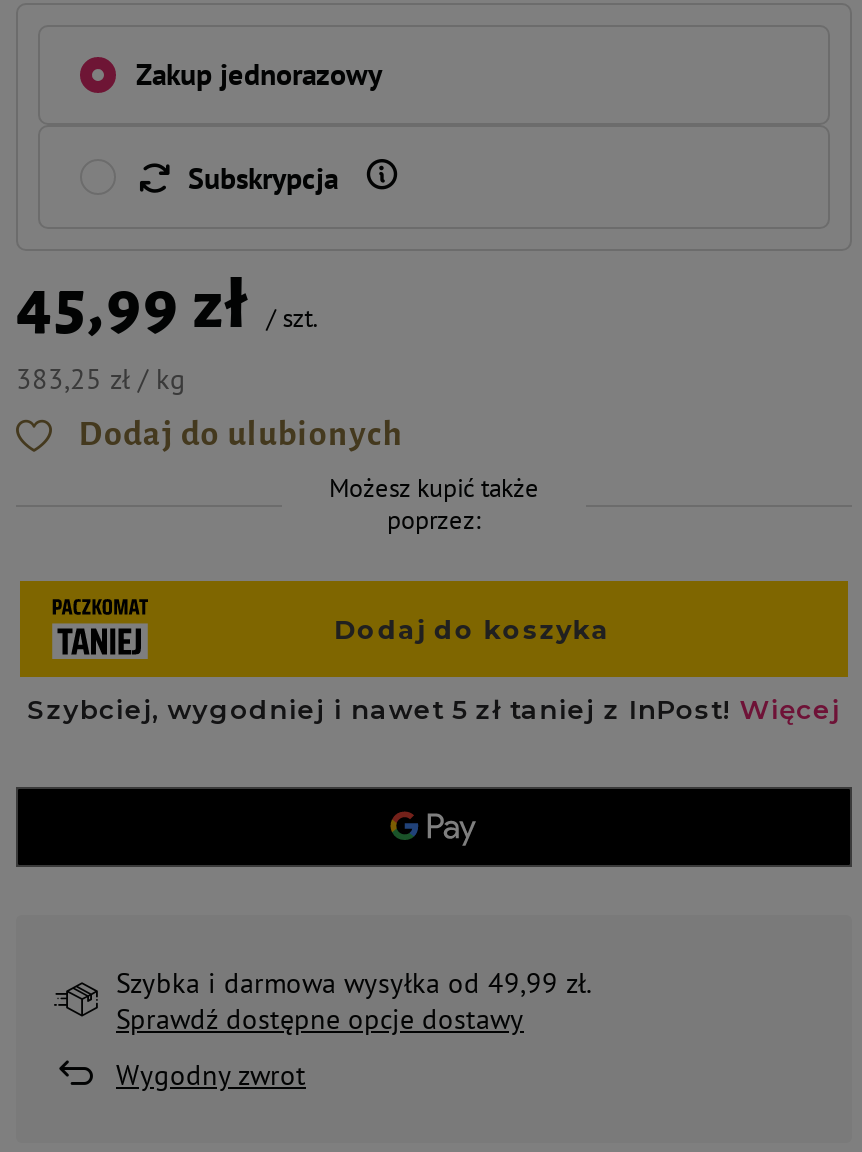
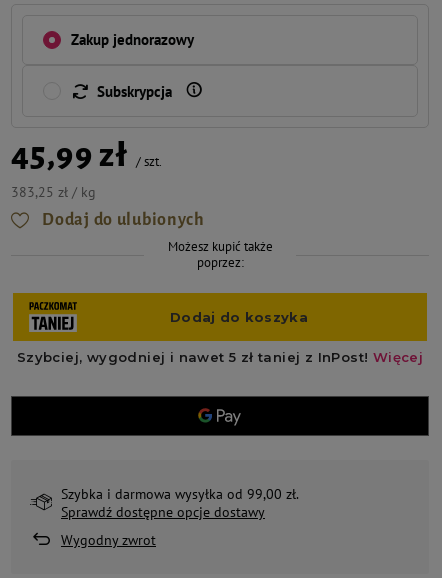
- Szybka i darmowa wysyłka od 49,99 zł.
+ Szybka i darmowa wysyłka od 99,00 zł.
